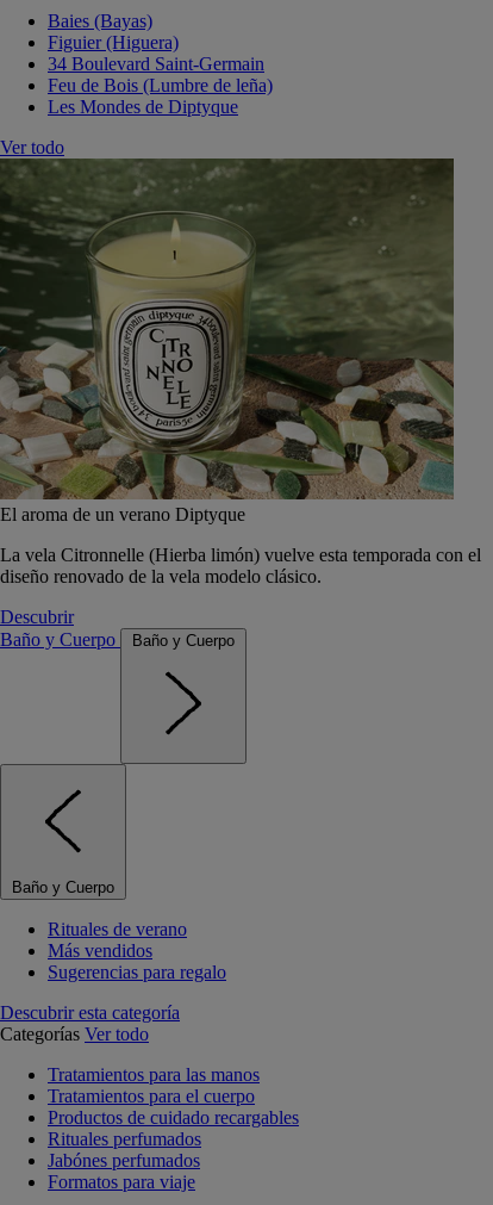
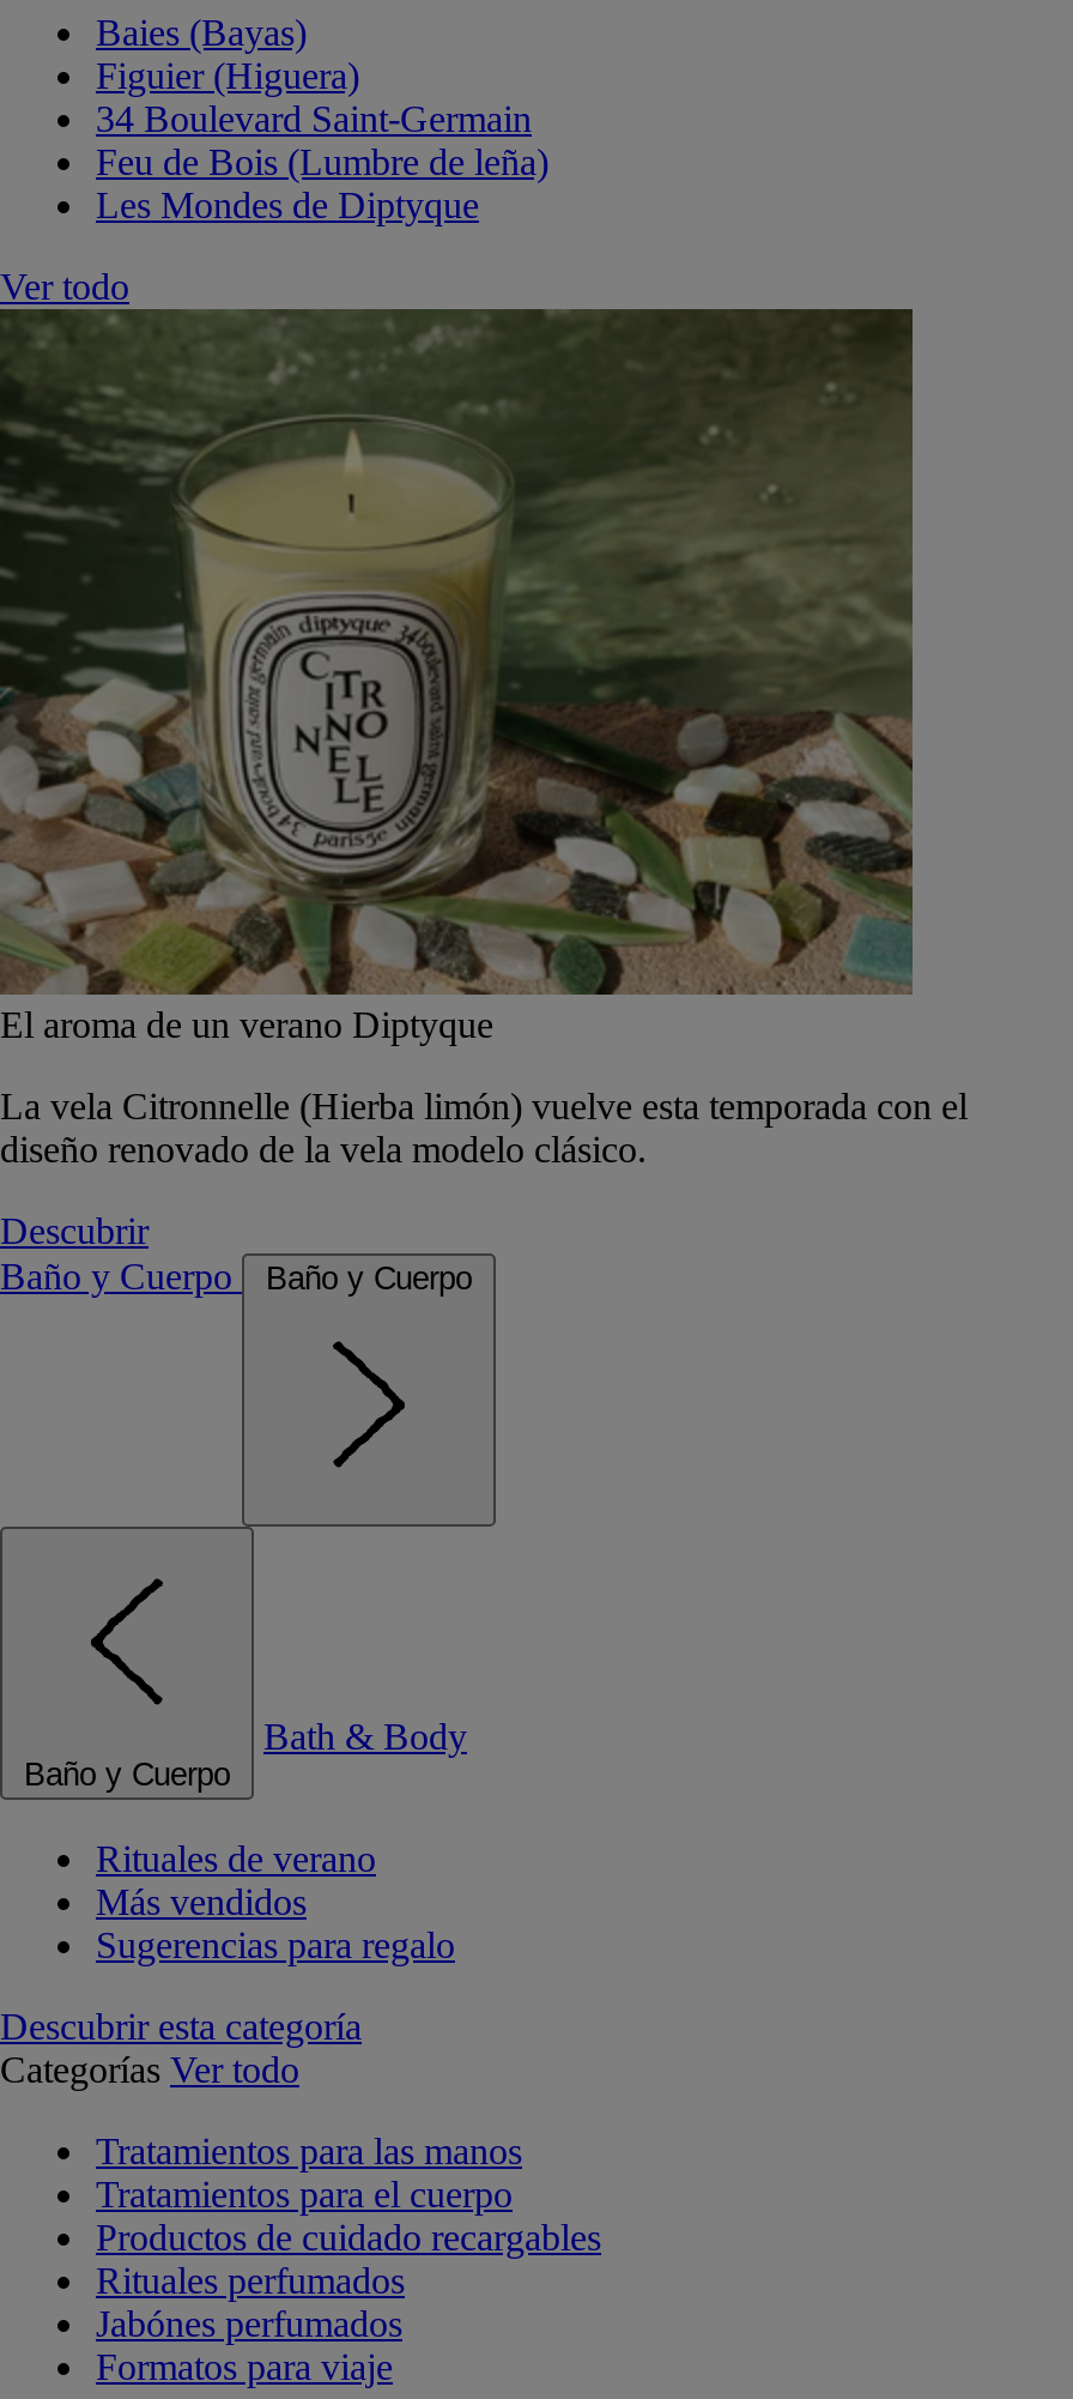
+ Bath & Body
